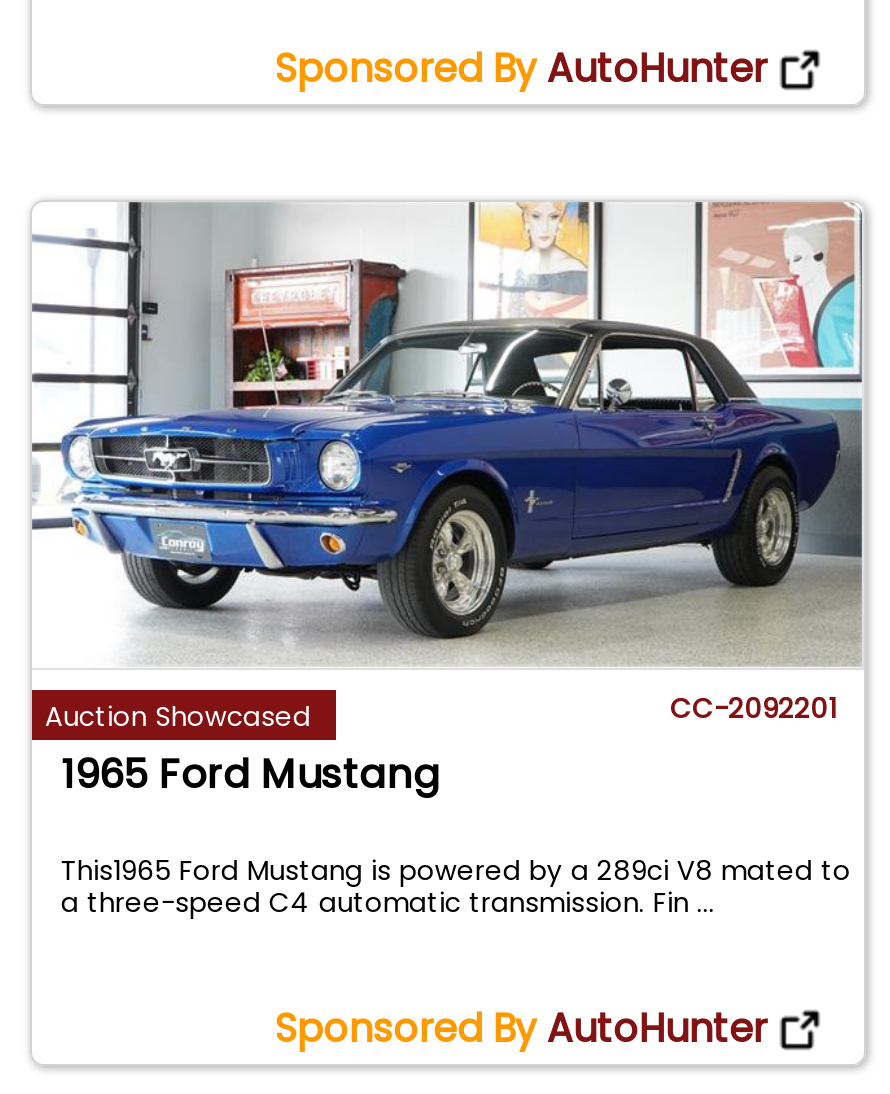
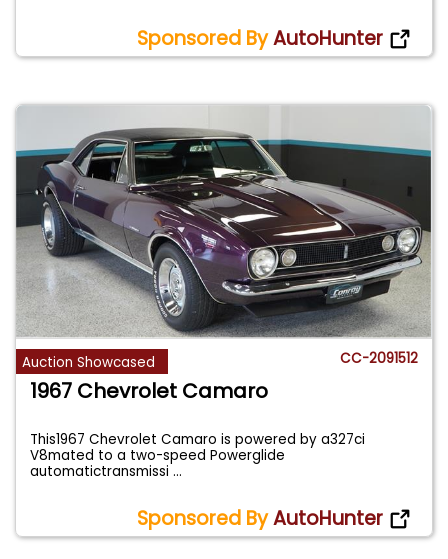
- [image]
- CC-2092201
- 1965 Ford Mustang
+ [image]
+ CC-2091512
+ 1967 Chevrolet Camaro

- This1965 Ford Mustang is powered by a 289ci V8 mated to
- a three-speed C4 automatic transmission. Fin...
+ This1967 Chevrolet Camaro is powered by a327ci
+ V8mated to a two-speed Powerglide
+ automatictransmissi...
